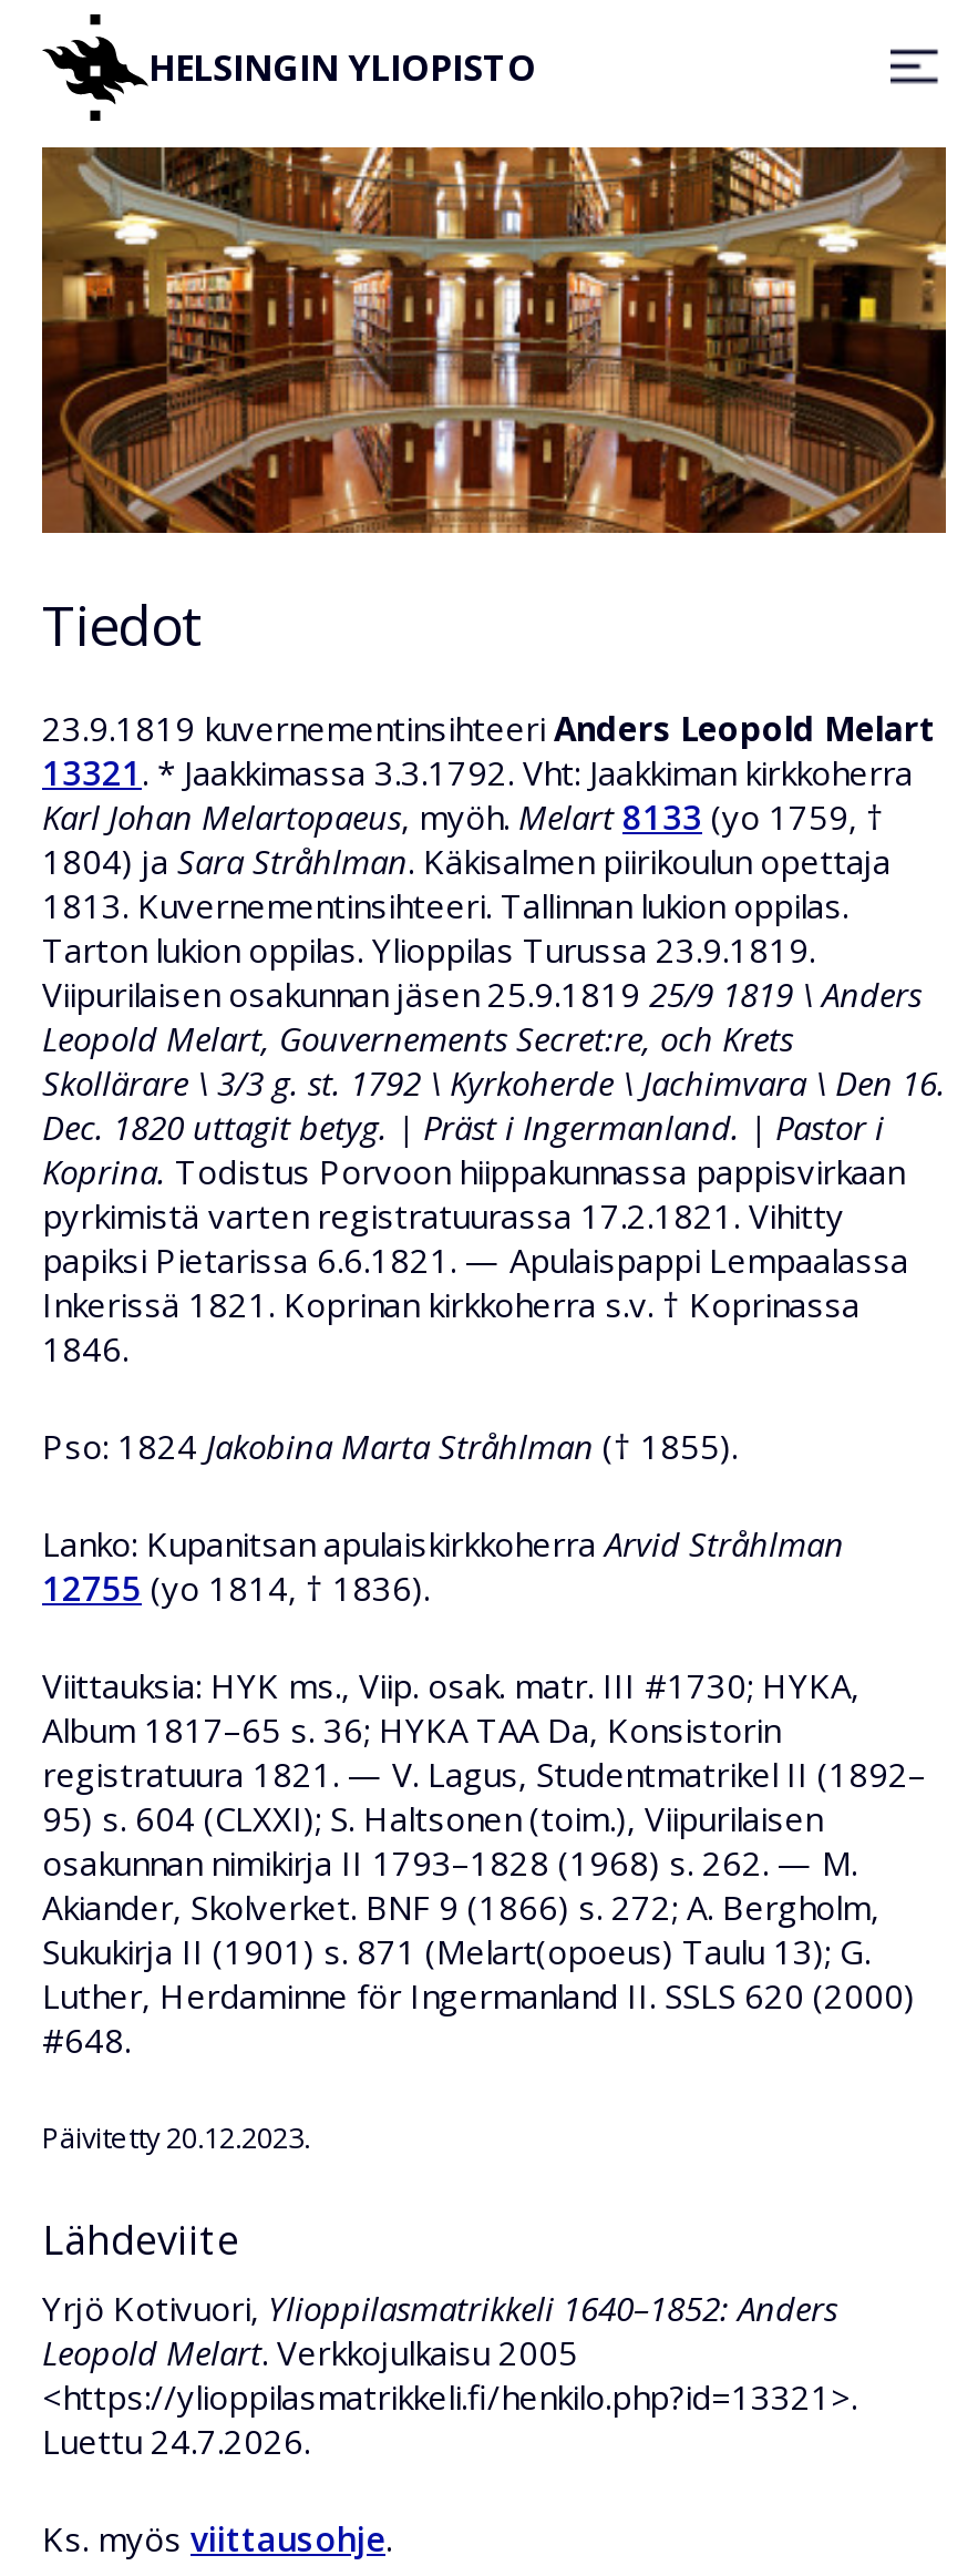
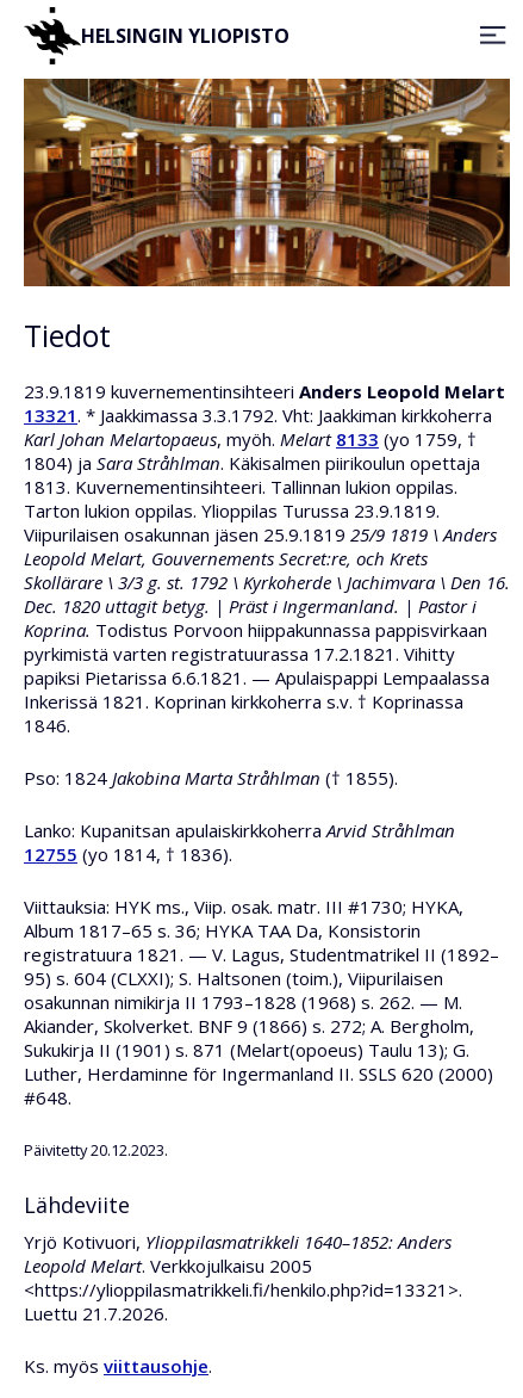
- Luettu 24.7.2026.
+ Luettu 21.7.2026.
